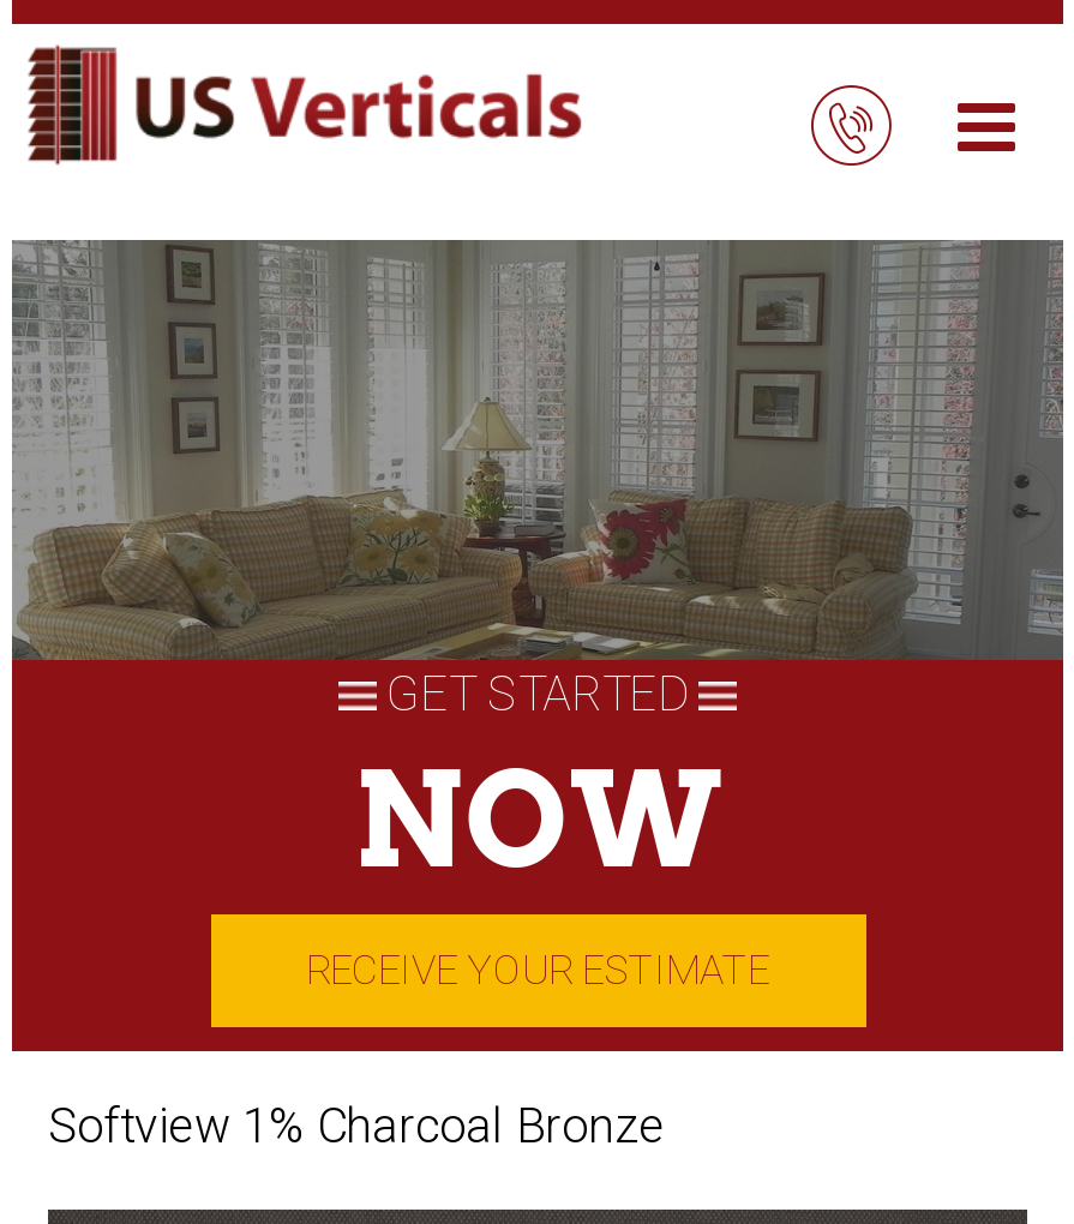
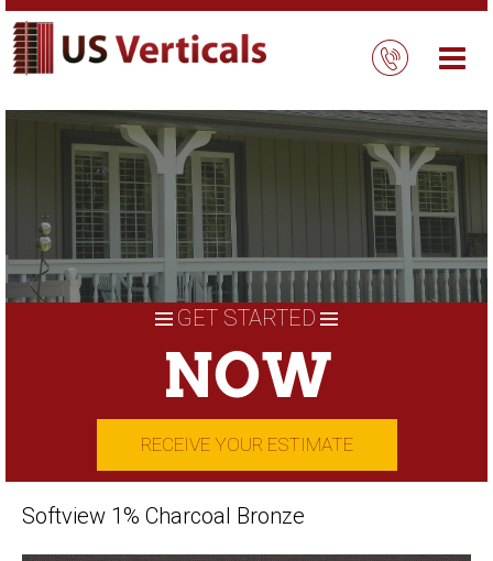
- [image]
+ [image]
